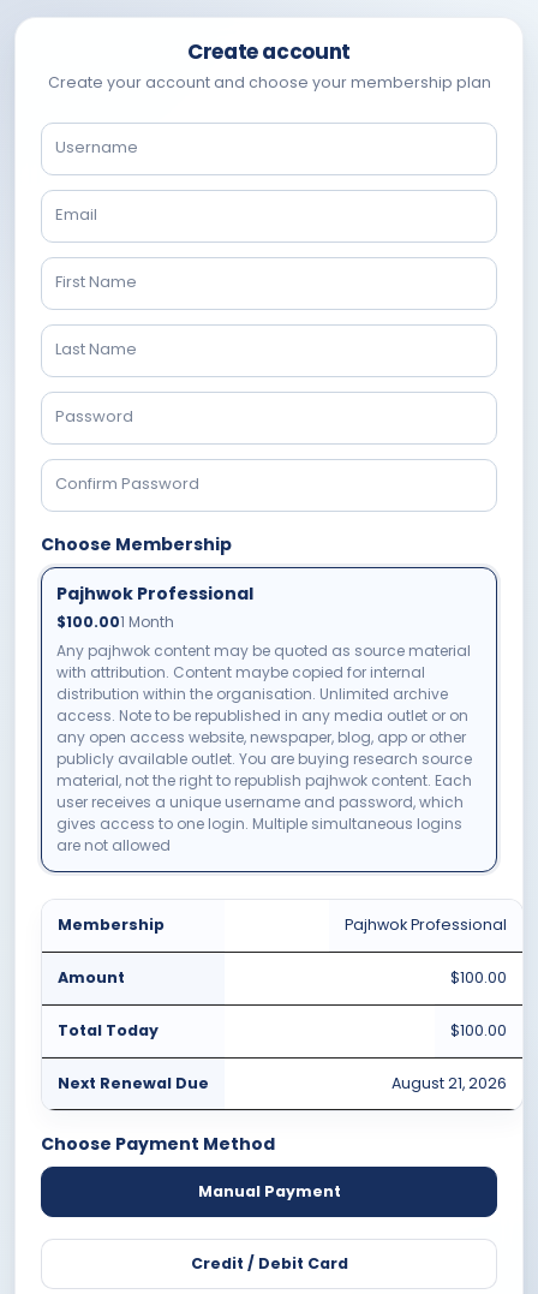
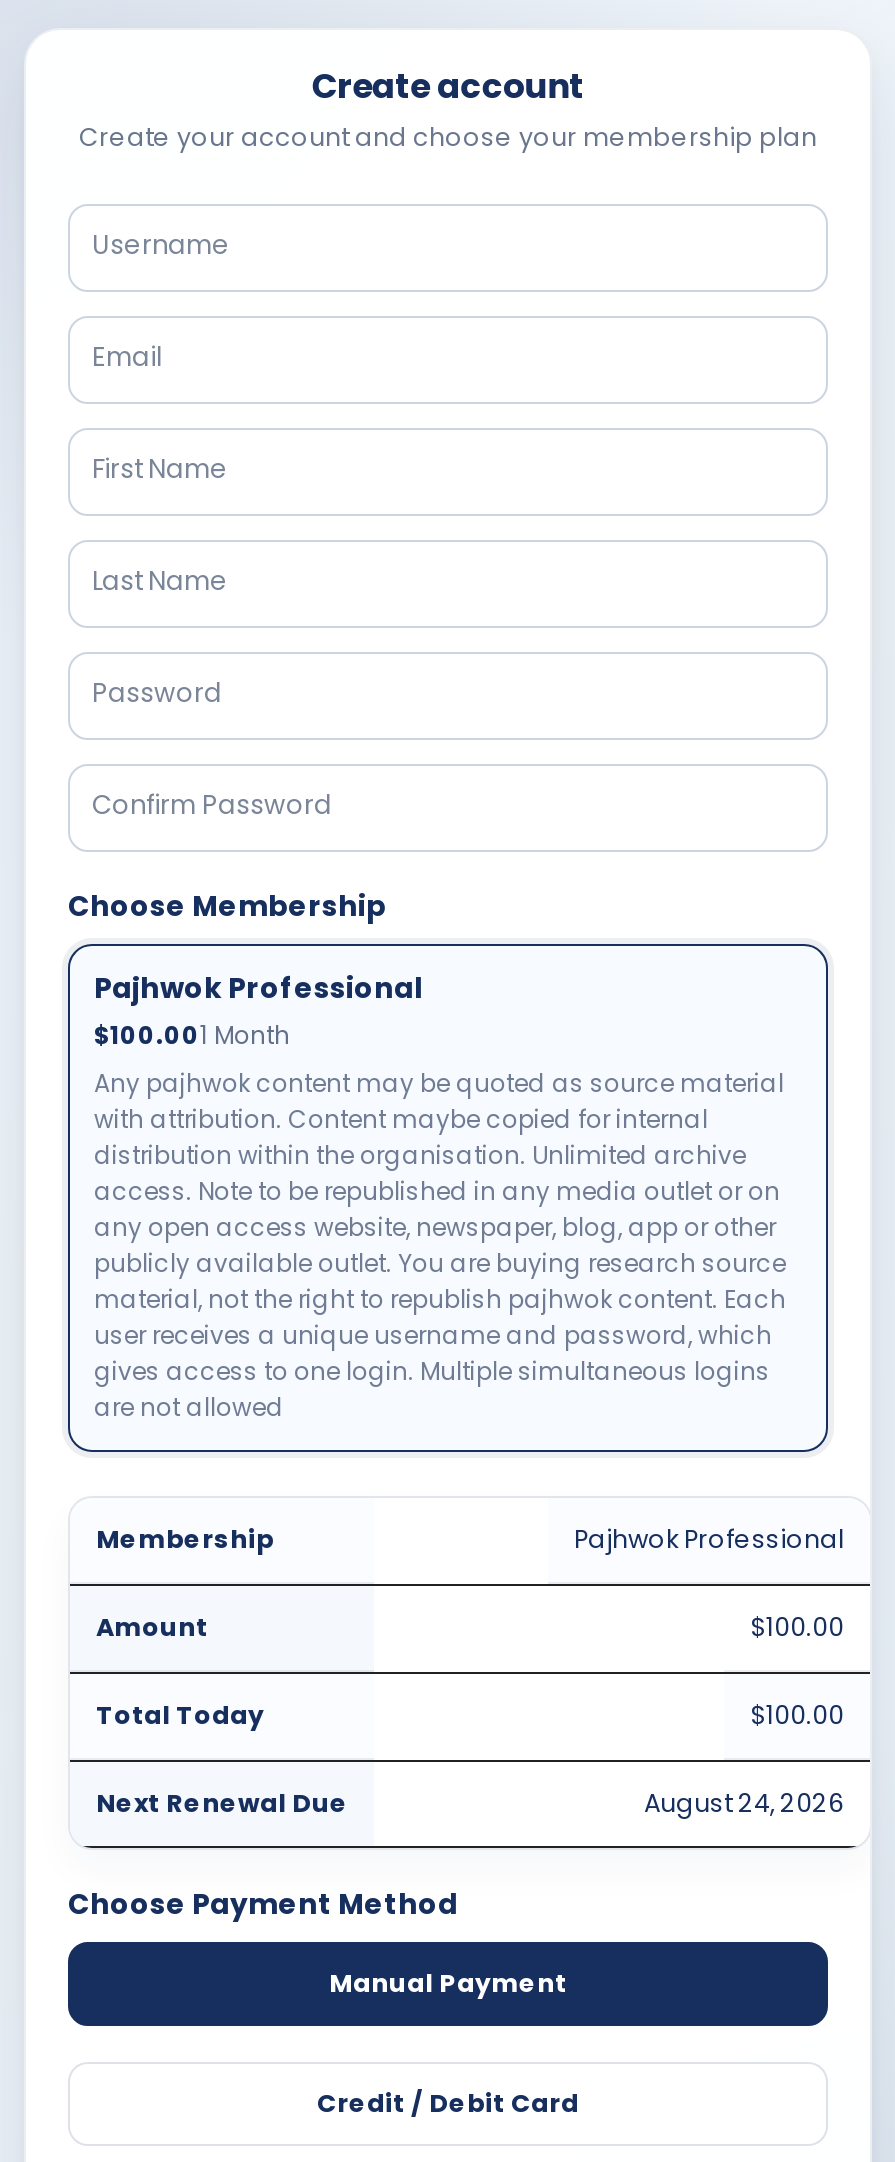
- August 21, 2026
+ August 24, 2026
